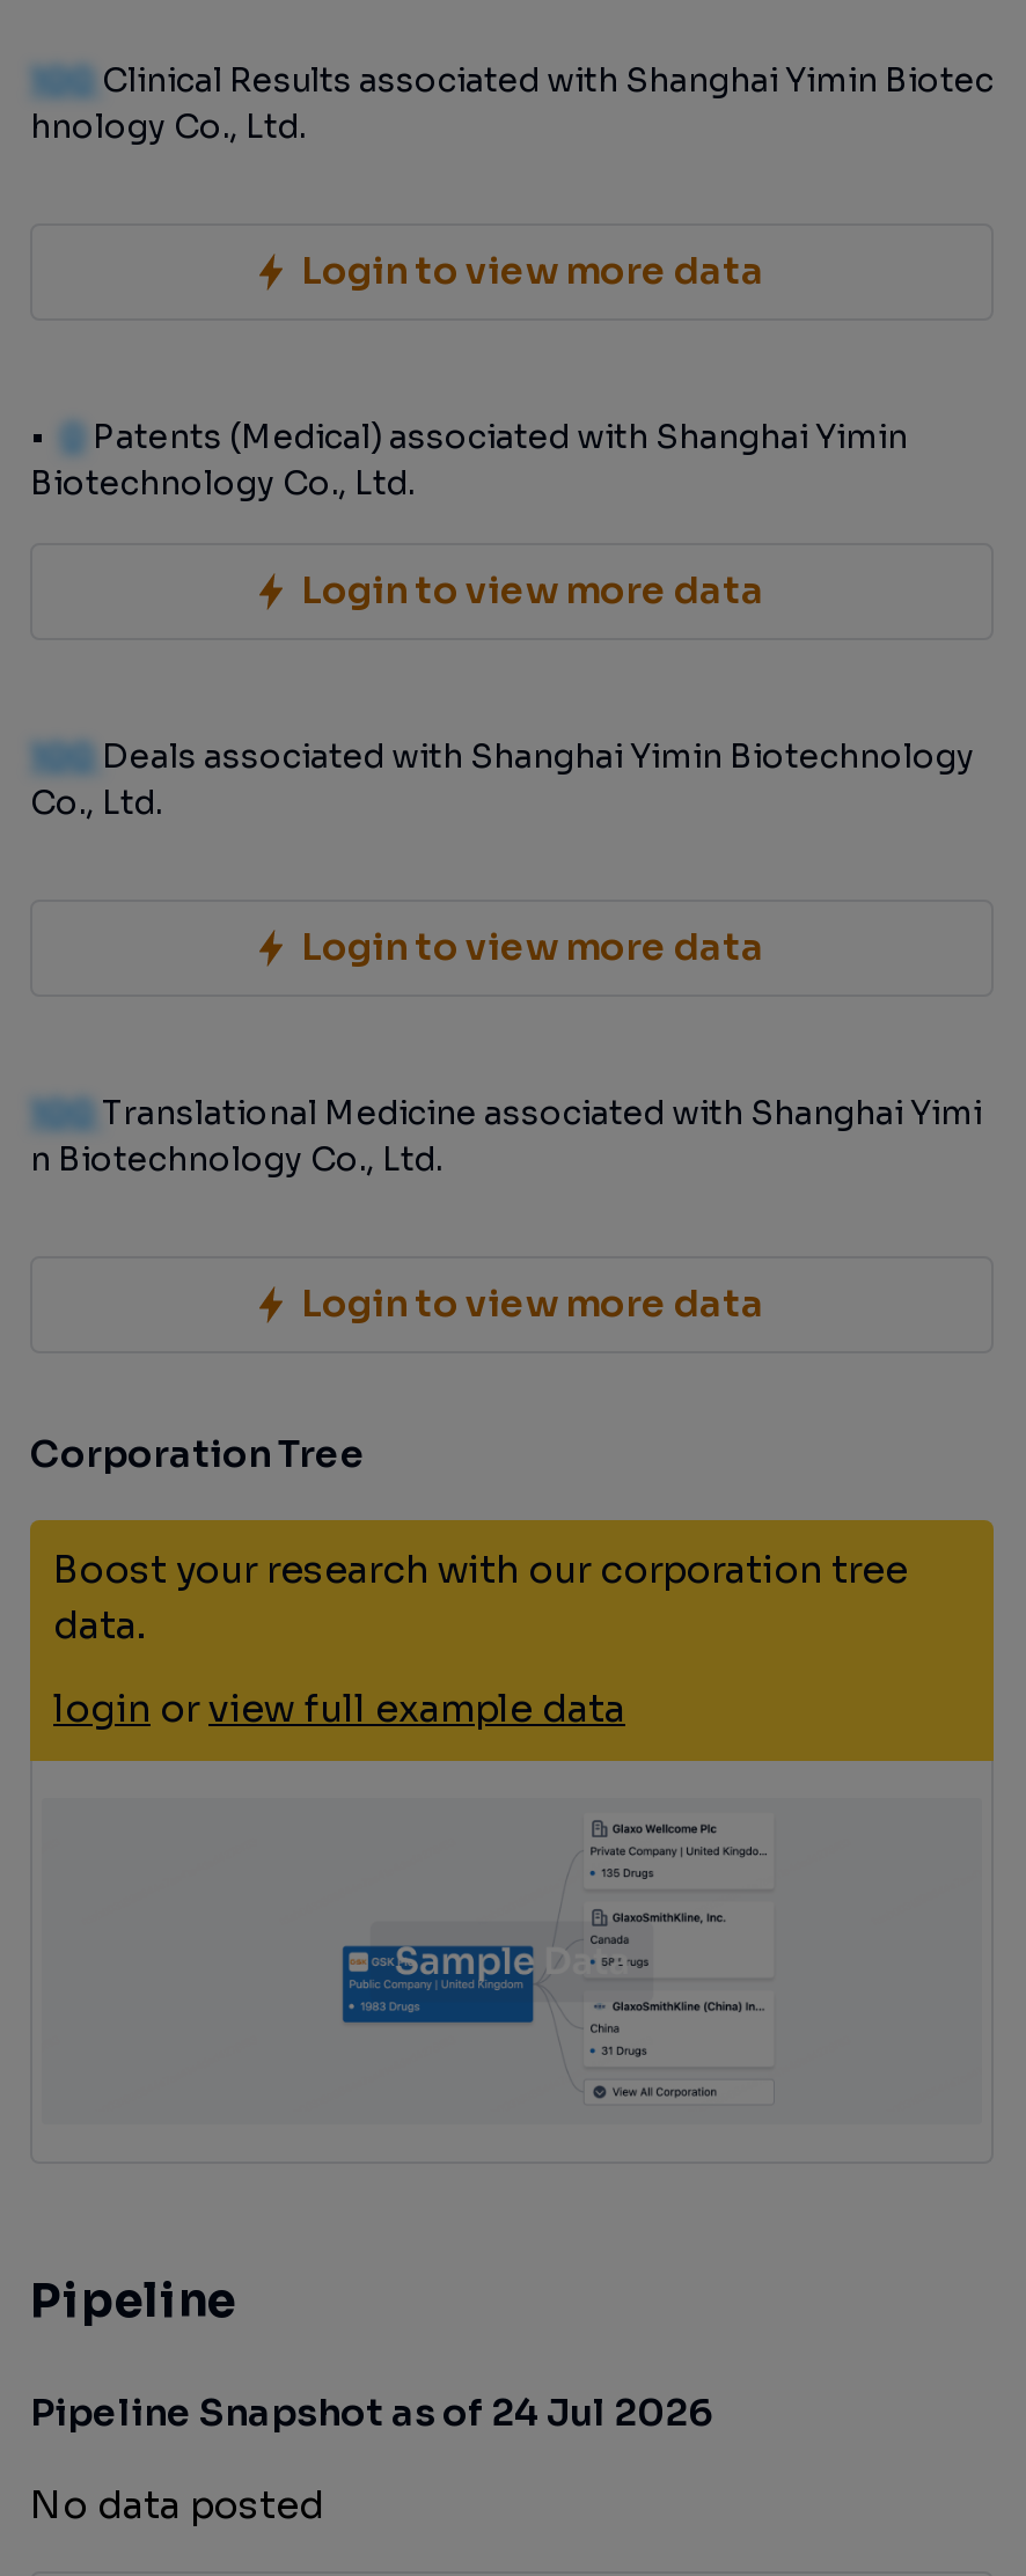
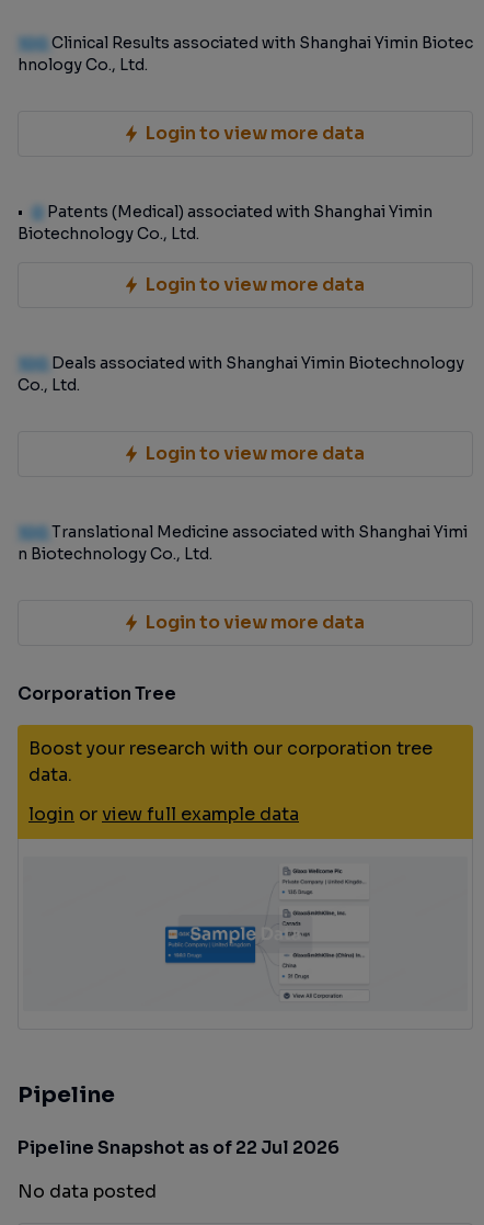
- Pipeline Snapshot as of 24 Jul 2026
+ Pipeline Snapshot as of 22 Jul 2026
